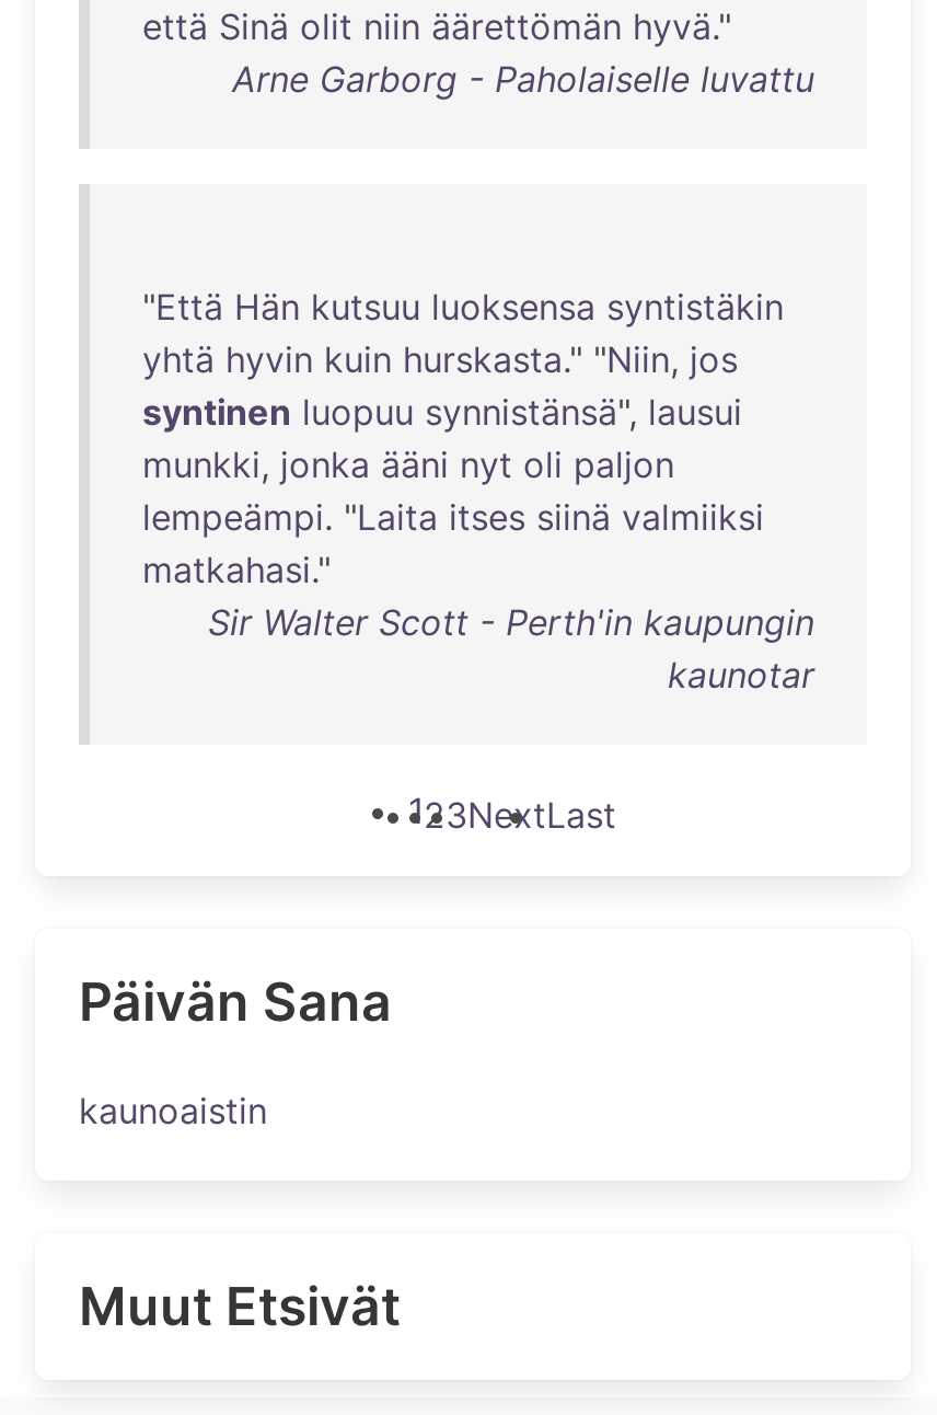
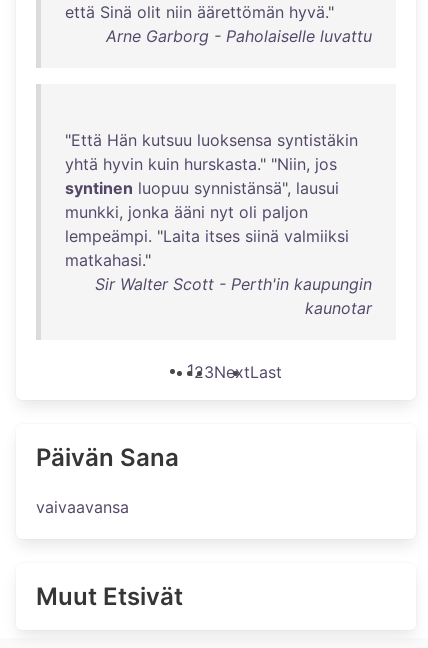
- kaunoaistin
+ vaivaavansa
